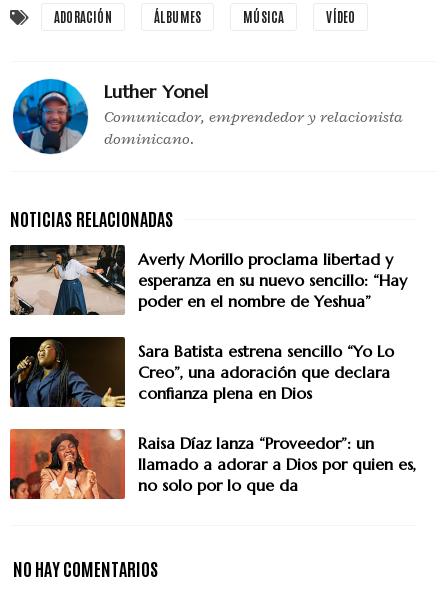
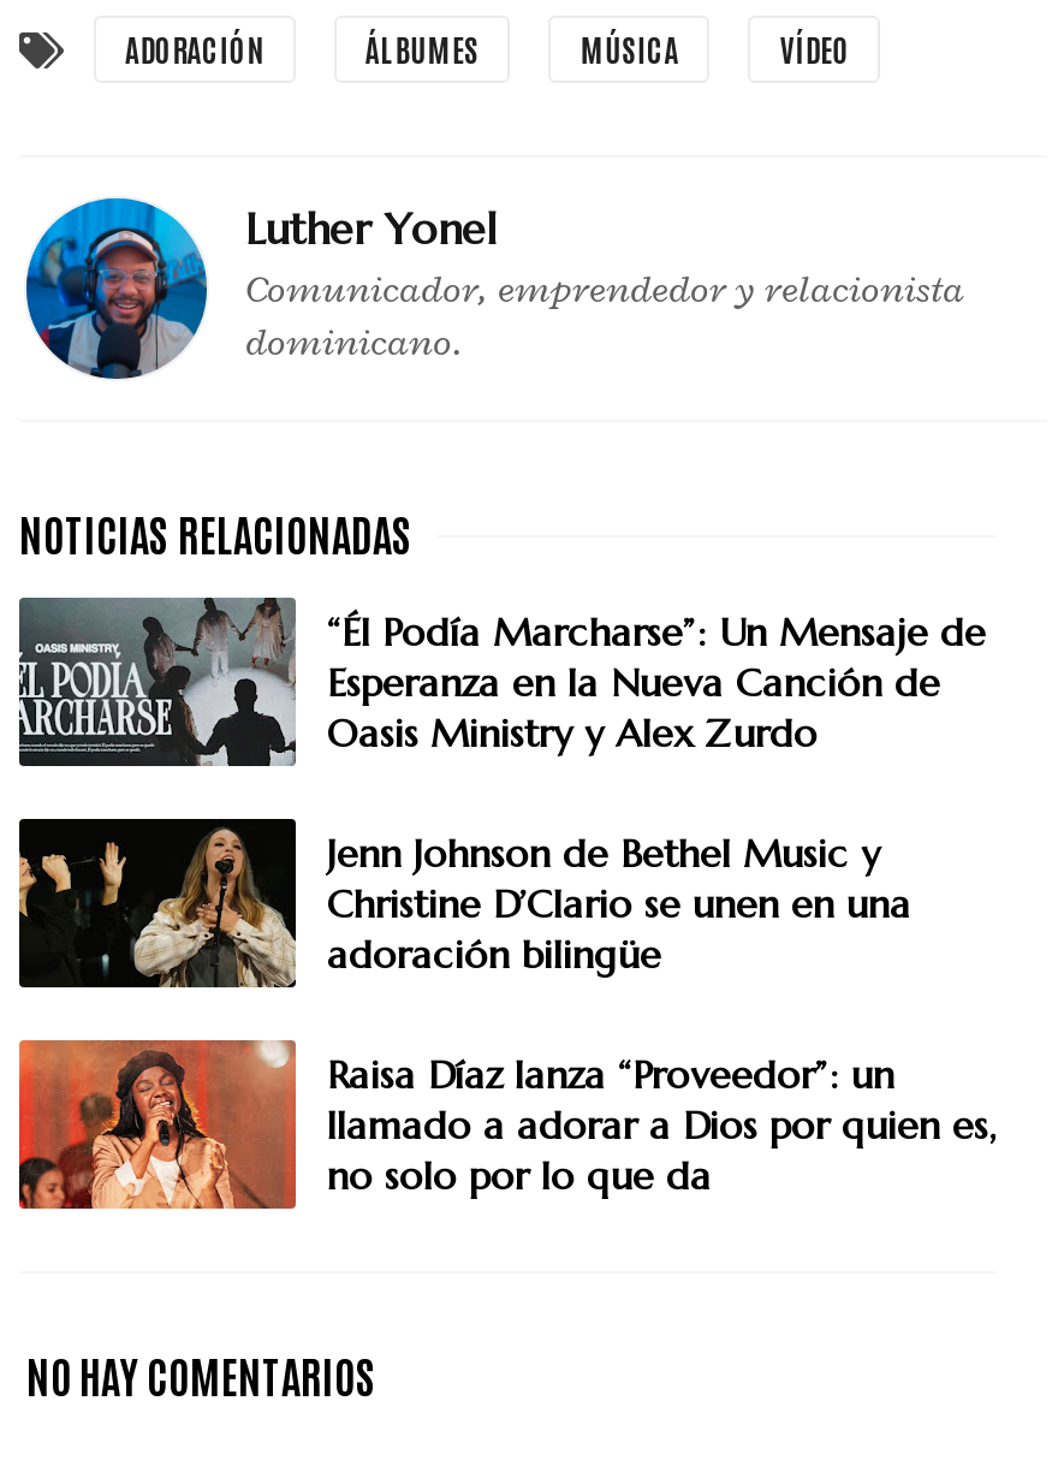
- [image]
- Averly Morillo proclama libertad y
- esperanza en su nuevo sencillo: “Hay
- poder en el nombre de Yeshua”
+ [image]
+ “Él Podía Marcharse”: Un Mensaje de
+ Esperanza en la Nueva Canción de
+ Oasis Ministry y Alex Zurdo

- [image]
- Sara Batista estrena sencillo “Yo Lo
- Creo”, una adoración que declara
- confianza plena en Dios
+ [image]
+ Jenn Johnson de Bethel Music y
+ Christine D’Clario se unen en una
+ adoración bilingüe
